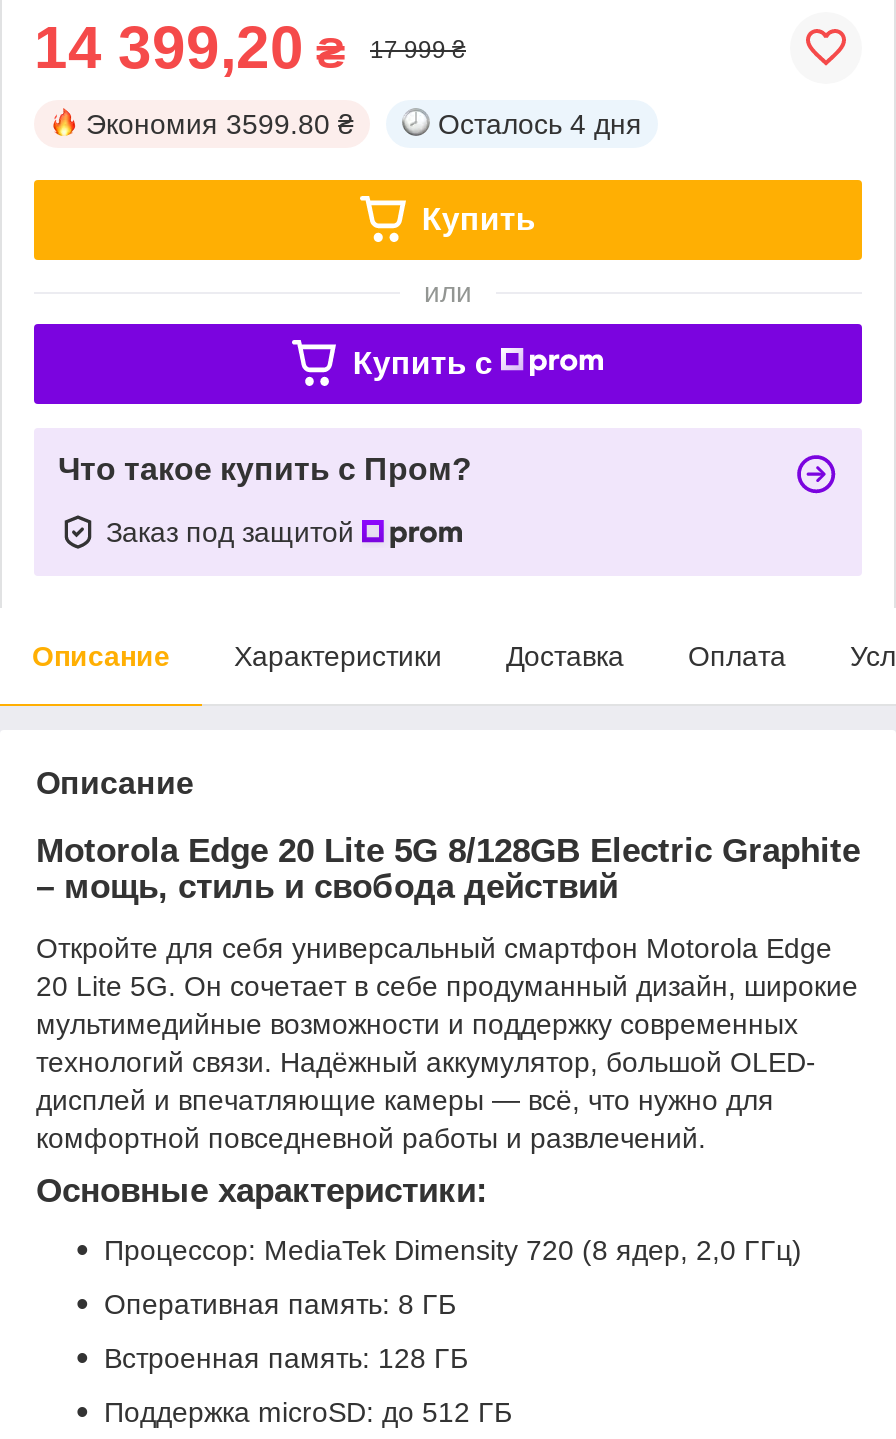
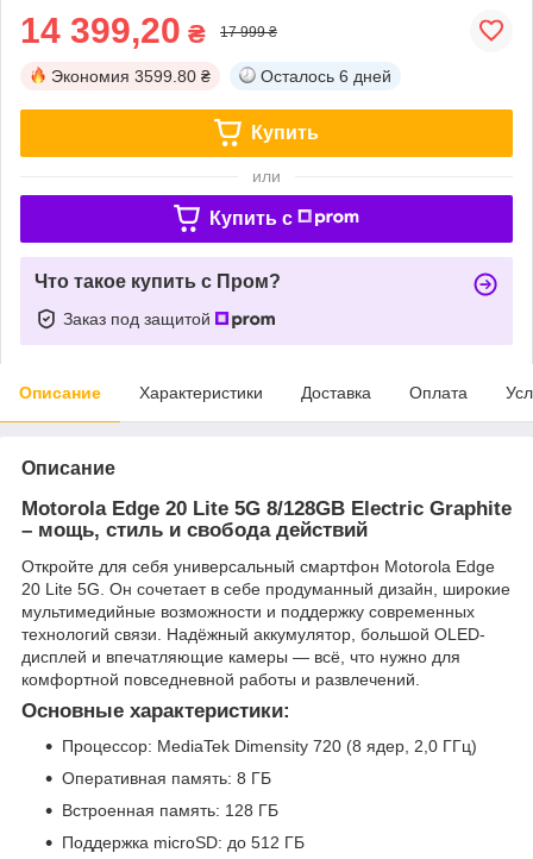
- Осталось 4 дня
+ Осталось 6 дней
